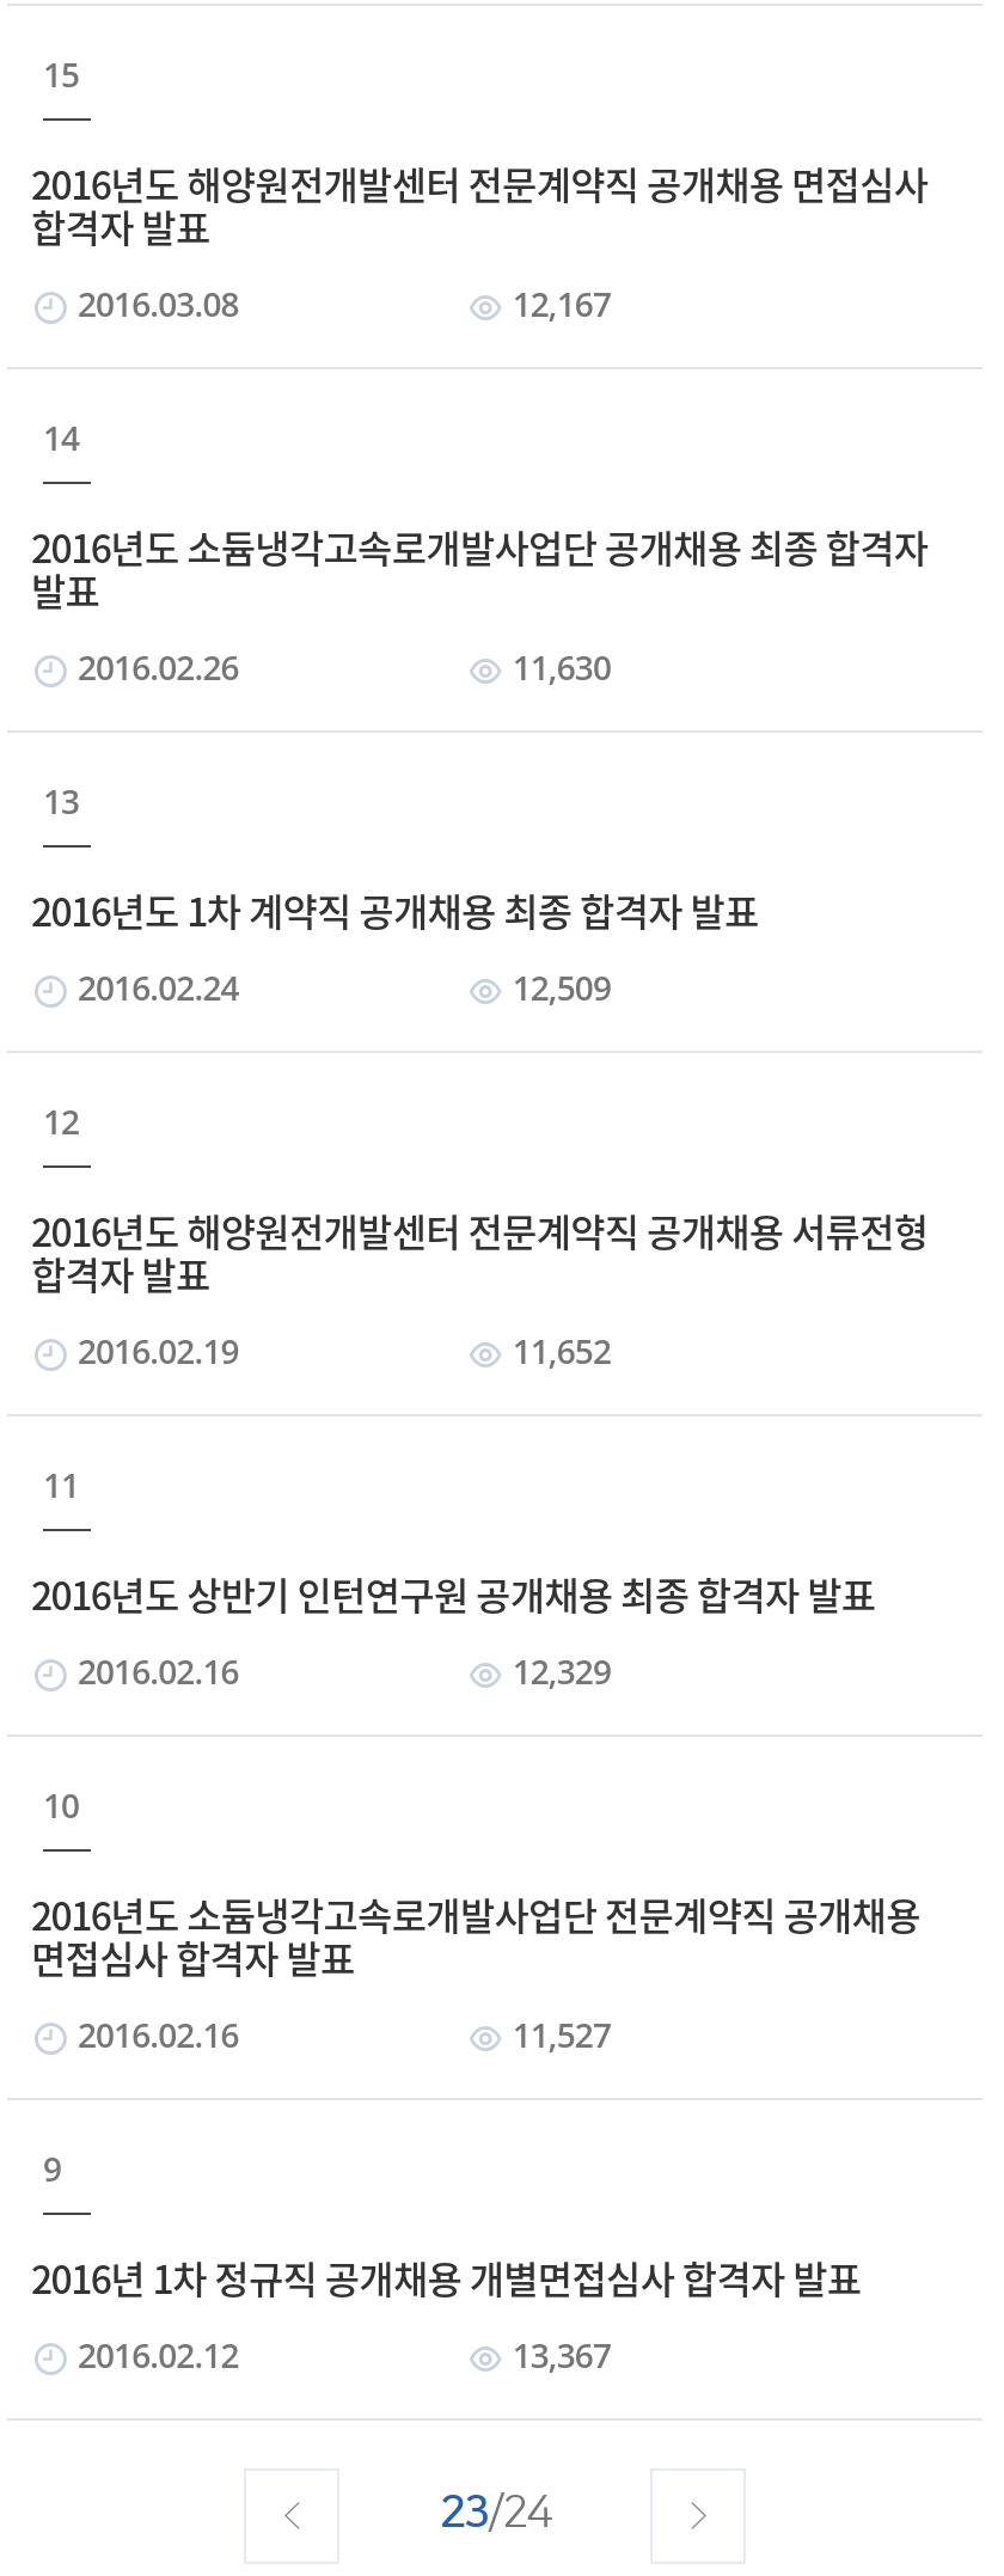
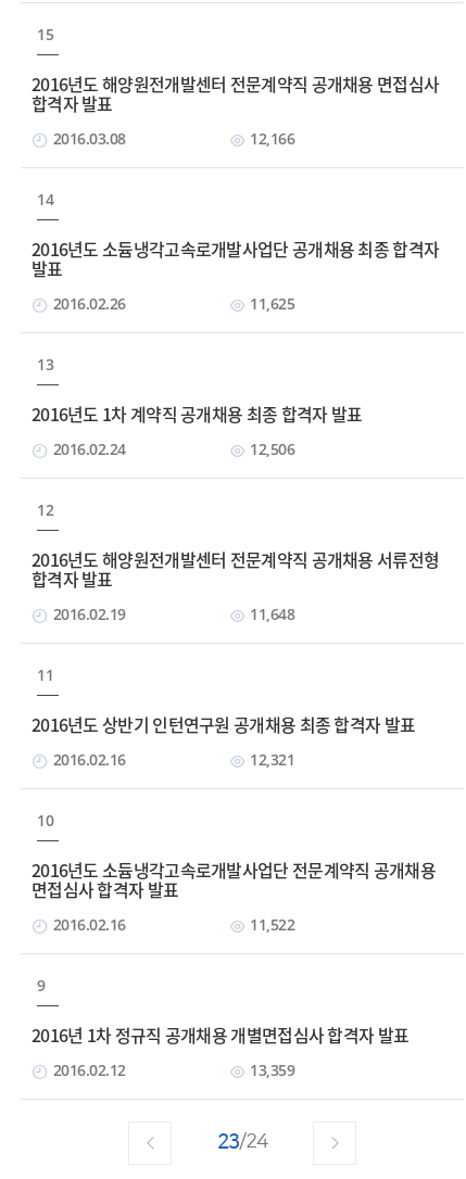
- 12,167
+ 12,166

- 11,630
+ 11,625

- 12,509
+ 12,506

- 11,652
+ 11,648

- 12,329
+ 12,321

- 11,527
+ 11,522

- 13,367
+ 13,359
